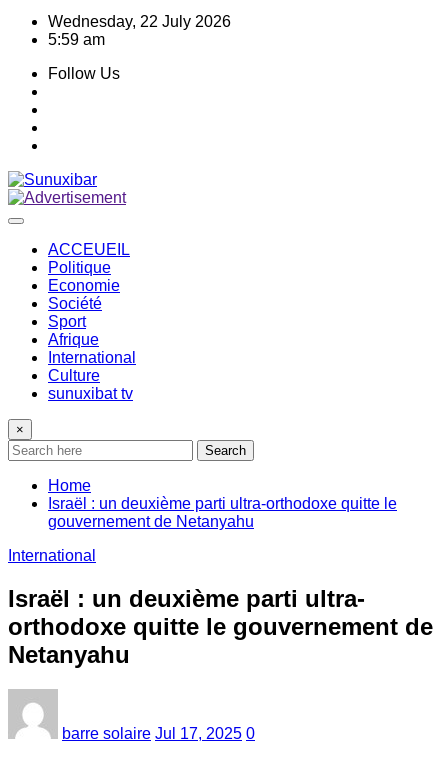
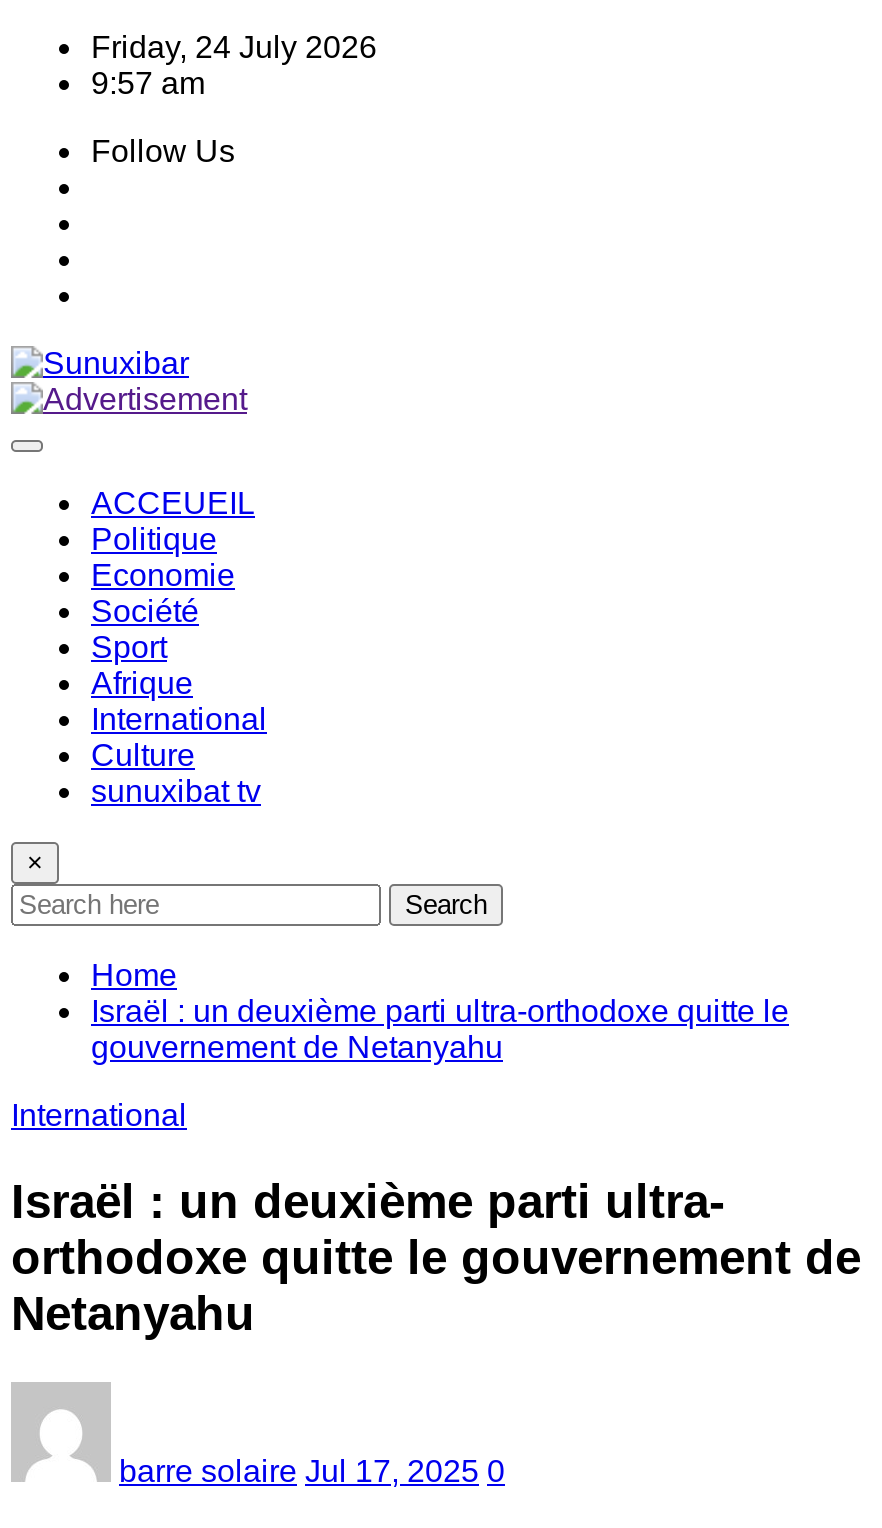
- Wednesday, 22 July 2026
+ Friday, 24 July 2026

- 5:59 am
+ 9:57 am
